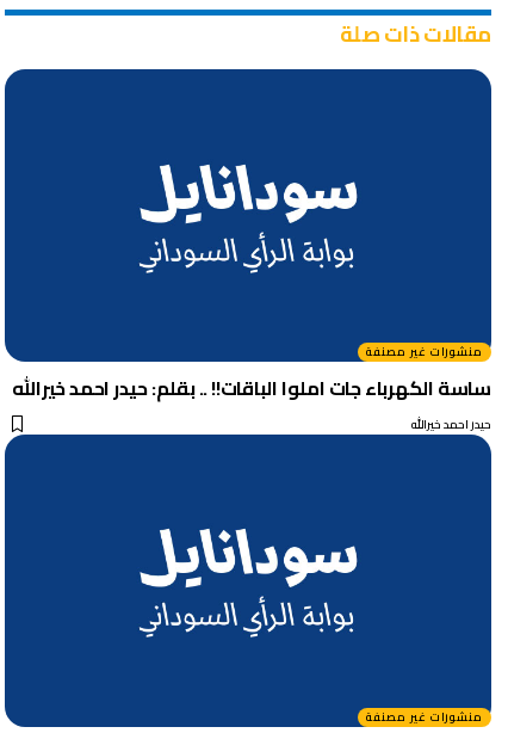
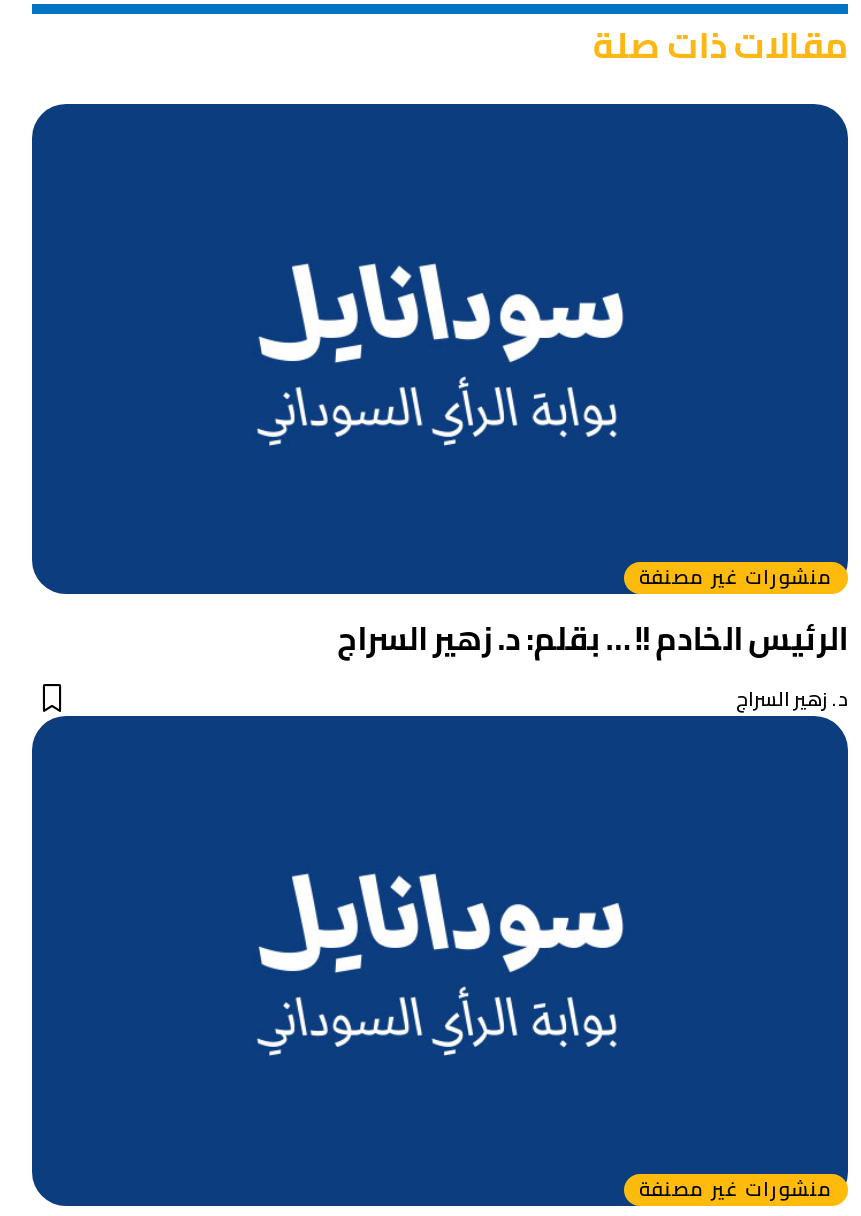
- ساسة الكهرباء جات املوا الباقات!! .. بقلم: حيدر احمد خيرالله
- حيدر احمد خيرالله
+ الرئيس الخادم !! … بقلم: د. زهير السراج
+ د. زهير السراج
